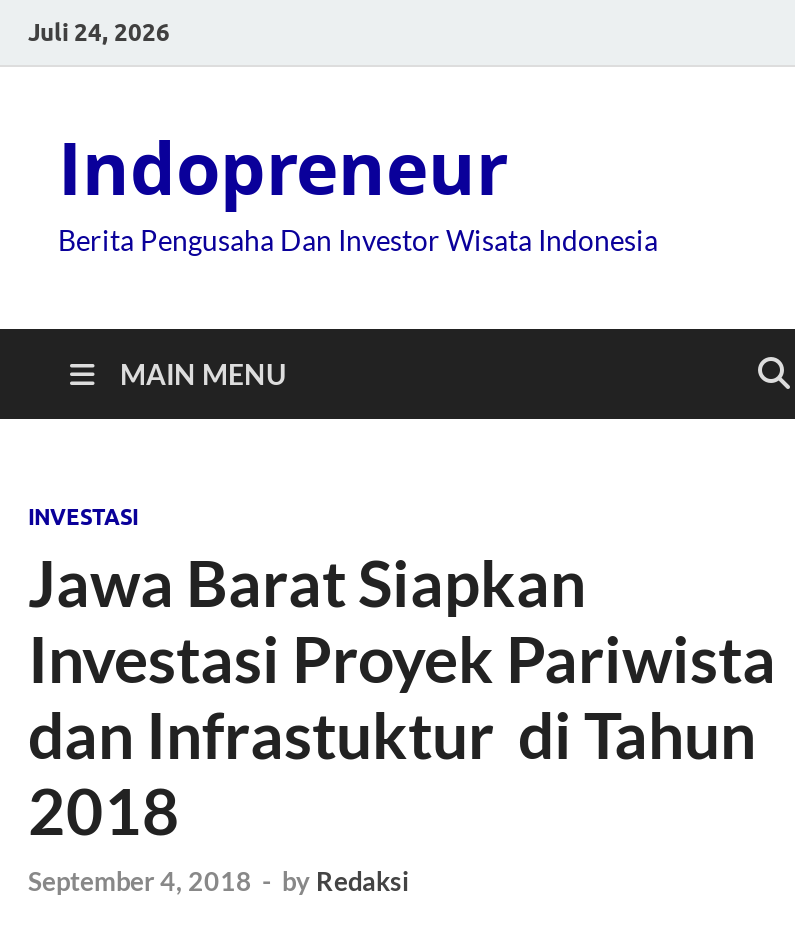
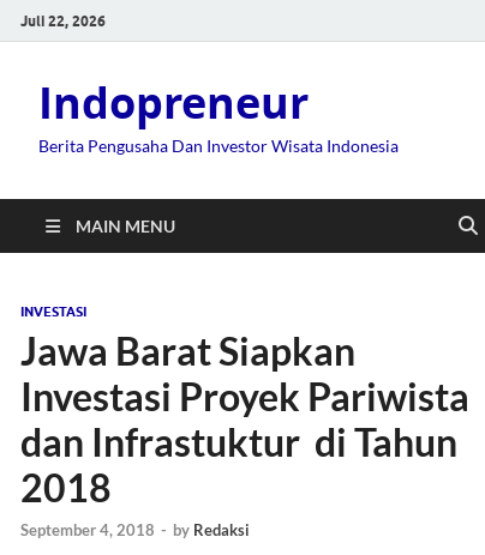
- Juli 24, 2026
+ Juli 22, 2026
